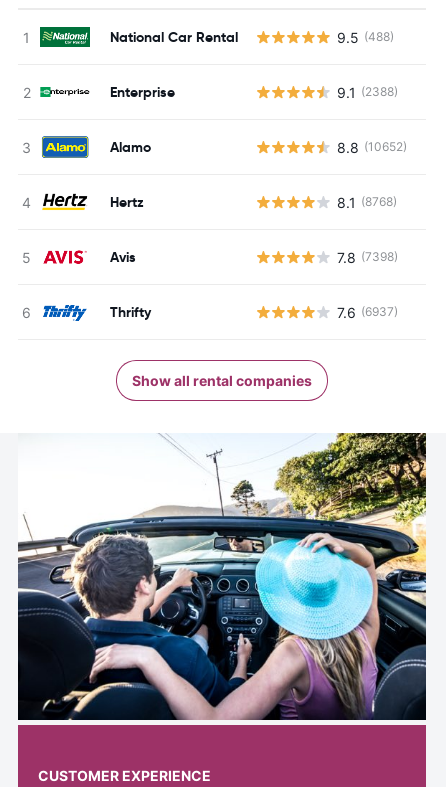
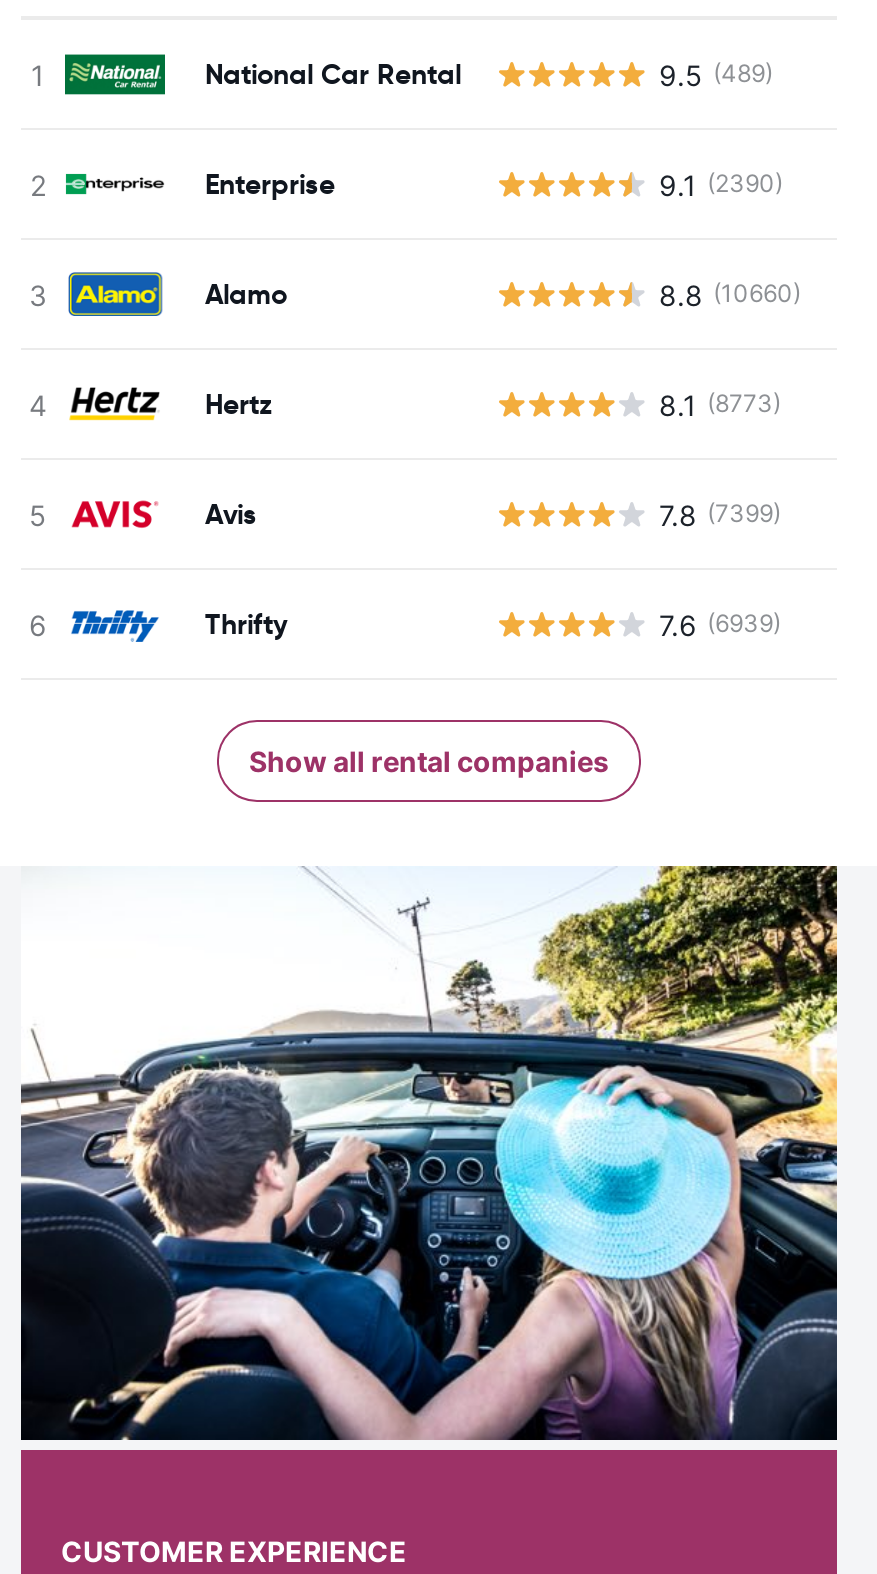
- 9.5 (488)
+ 9.5 (489)

- 9.1 (2388)
+ 9.1 (2390)

- 8.8 (10652)
+ 8.8 (10660)

- 8.1 (8768)
+ 8.1 (8773)

- 7.8 (7398)
+ 7.8 (7399)

- 7.6 (6937)
+ 7.6 (6939)
